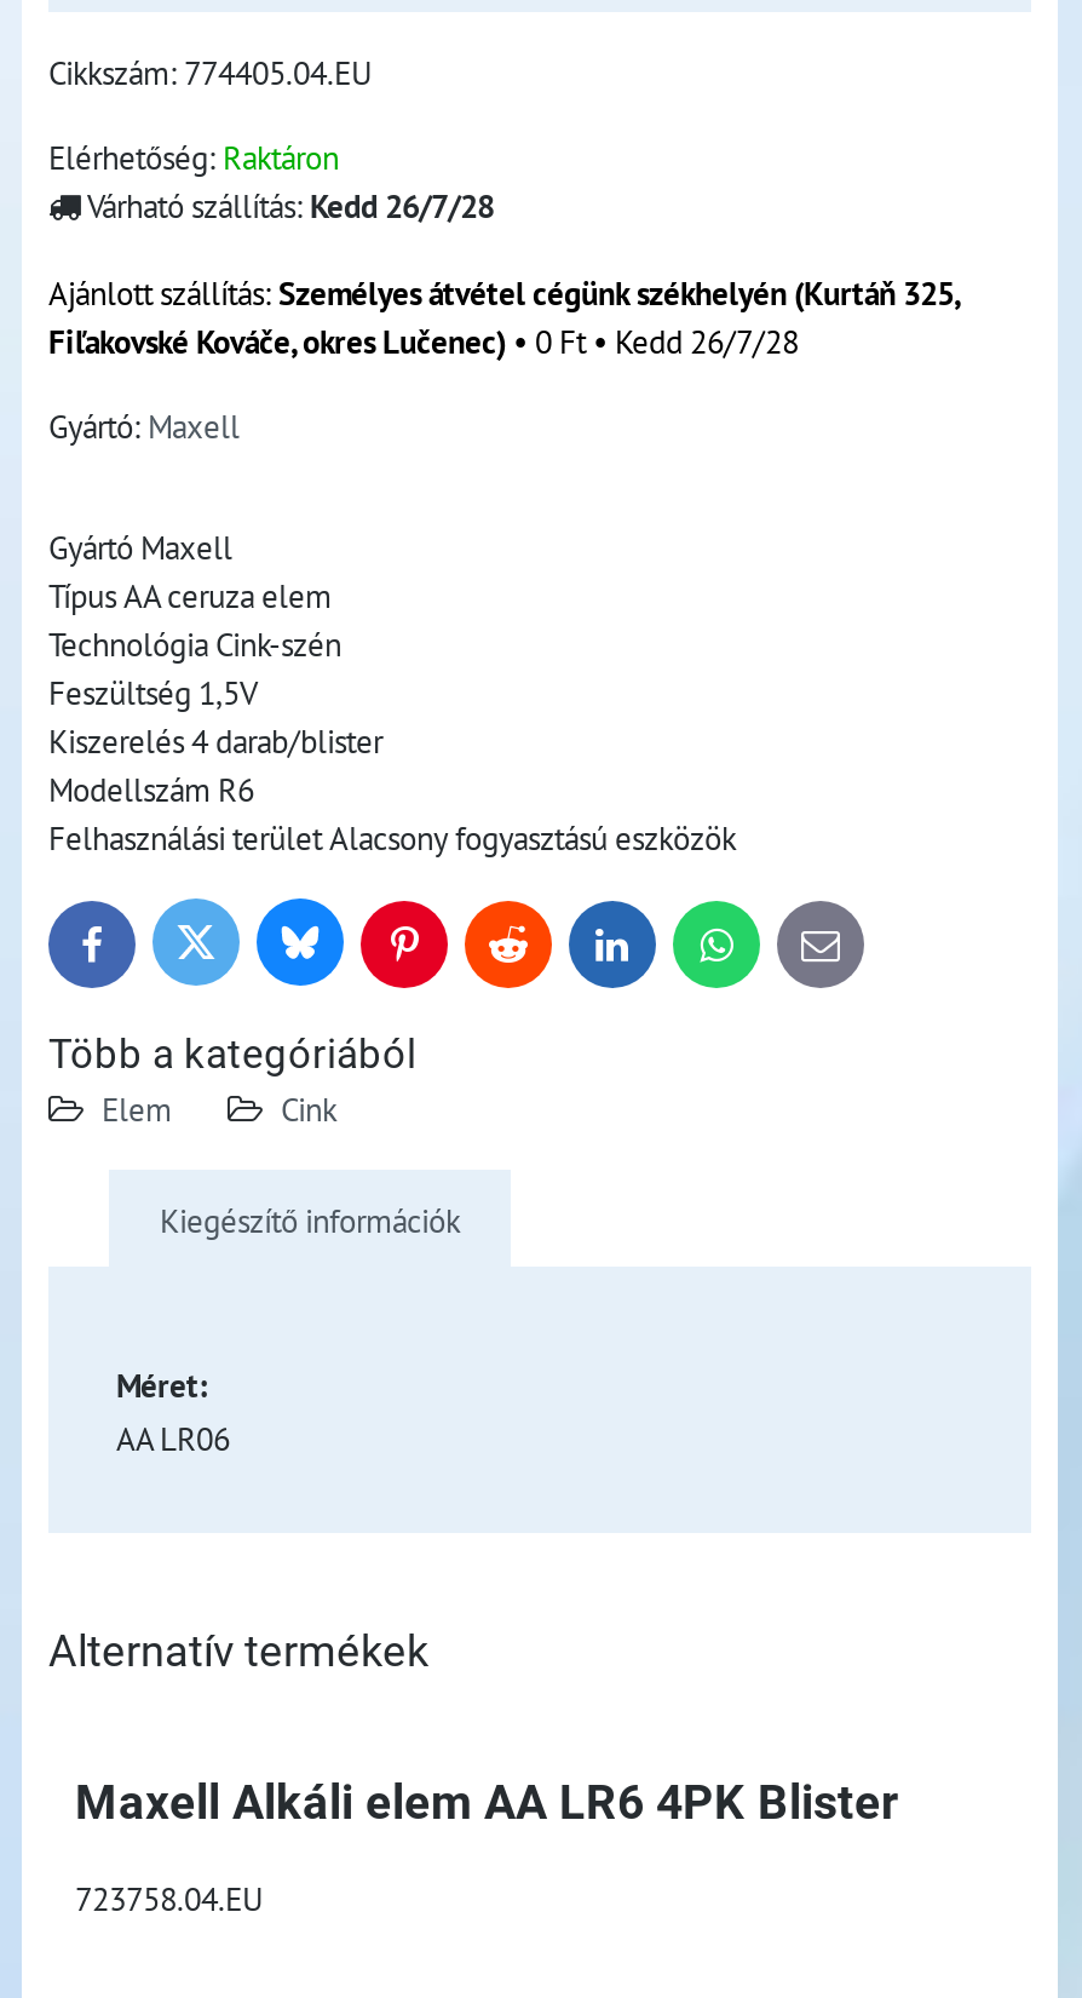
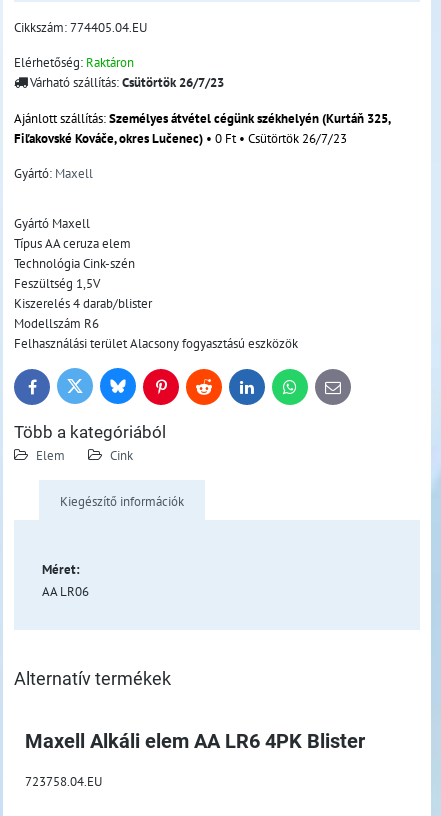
- Várható szállítás: Kedd 26/7/28
+ Várható szállítás: Csütörtök 26/7/23

- Fiľakovské Kováče, okres Lučenec) • 0 Ft • Kedd 26/7/28
+ Fiľakovské Kováče, okres Lučenec) • 0 Ft • Csütörtök 26/7/23
